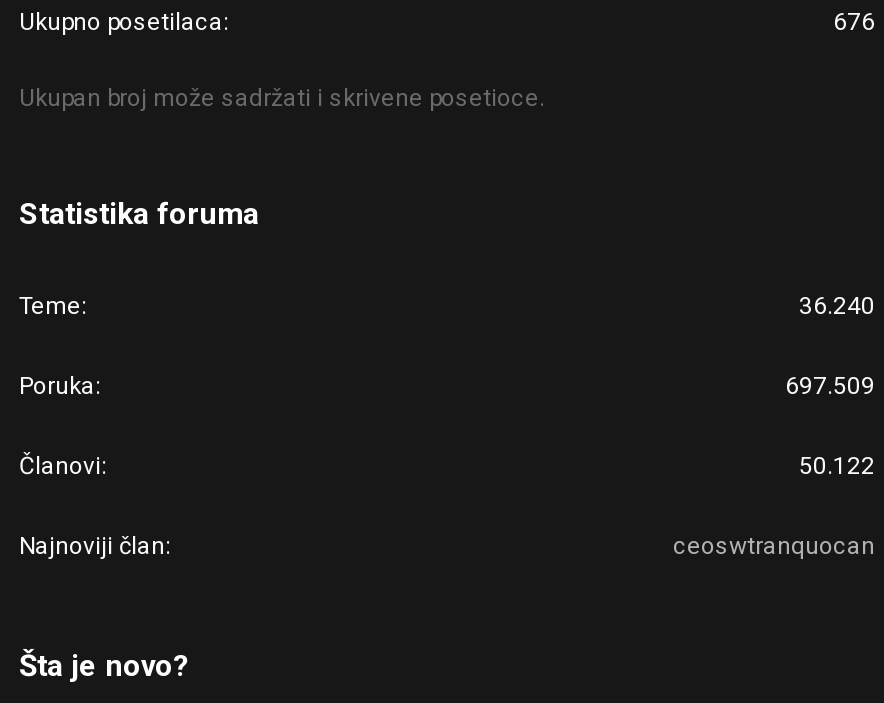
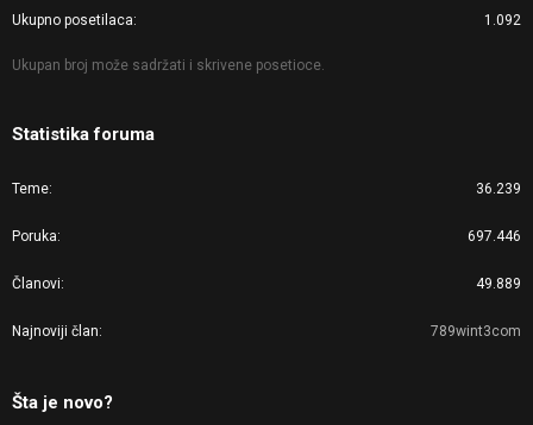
- 676
+ 1.092

- 36.240
+ 36.239

- 697.509
+ 697.446

- 50.122
+ 49.889

- ceoswtranquocan
+ 789wint3com
